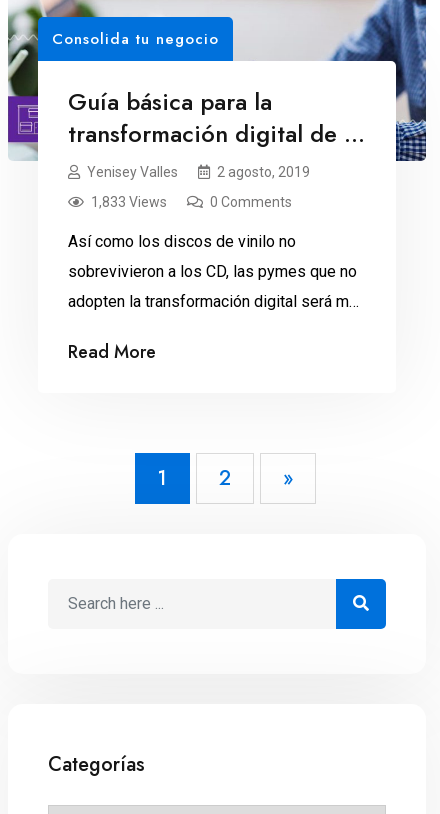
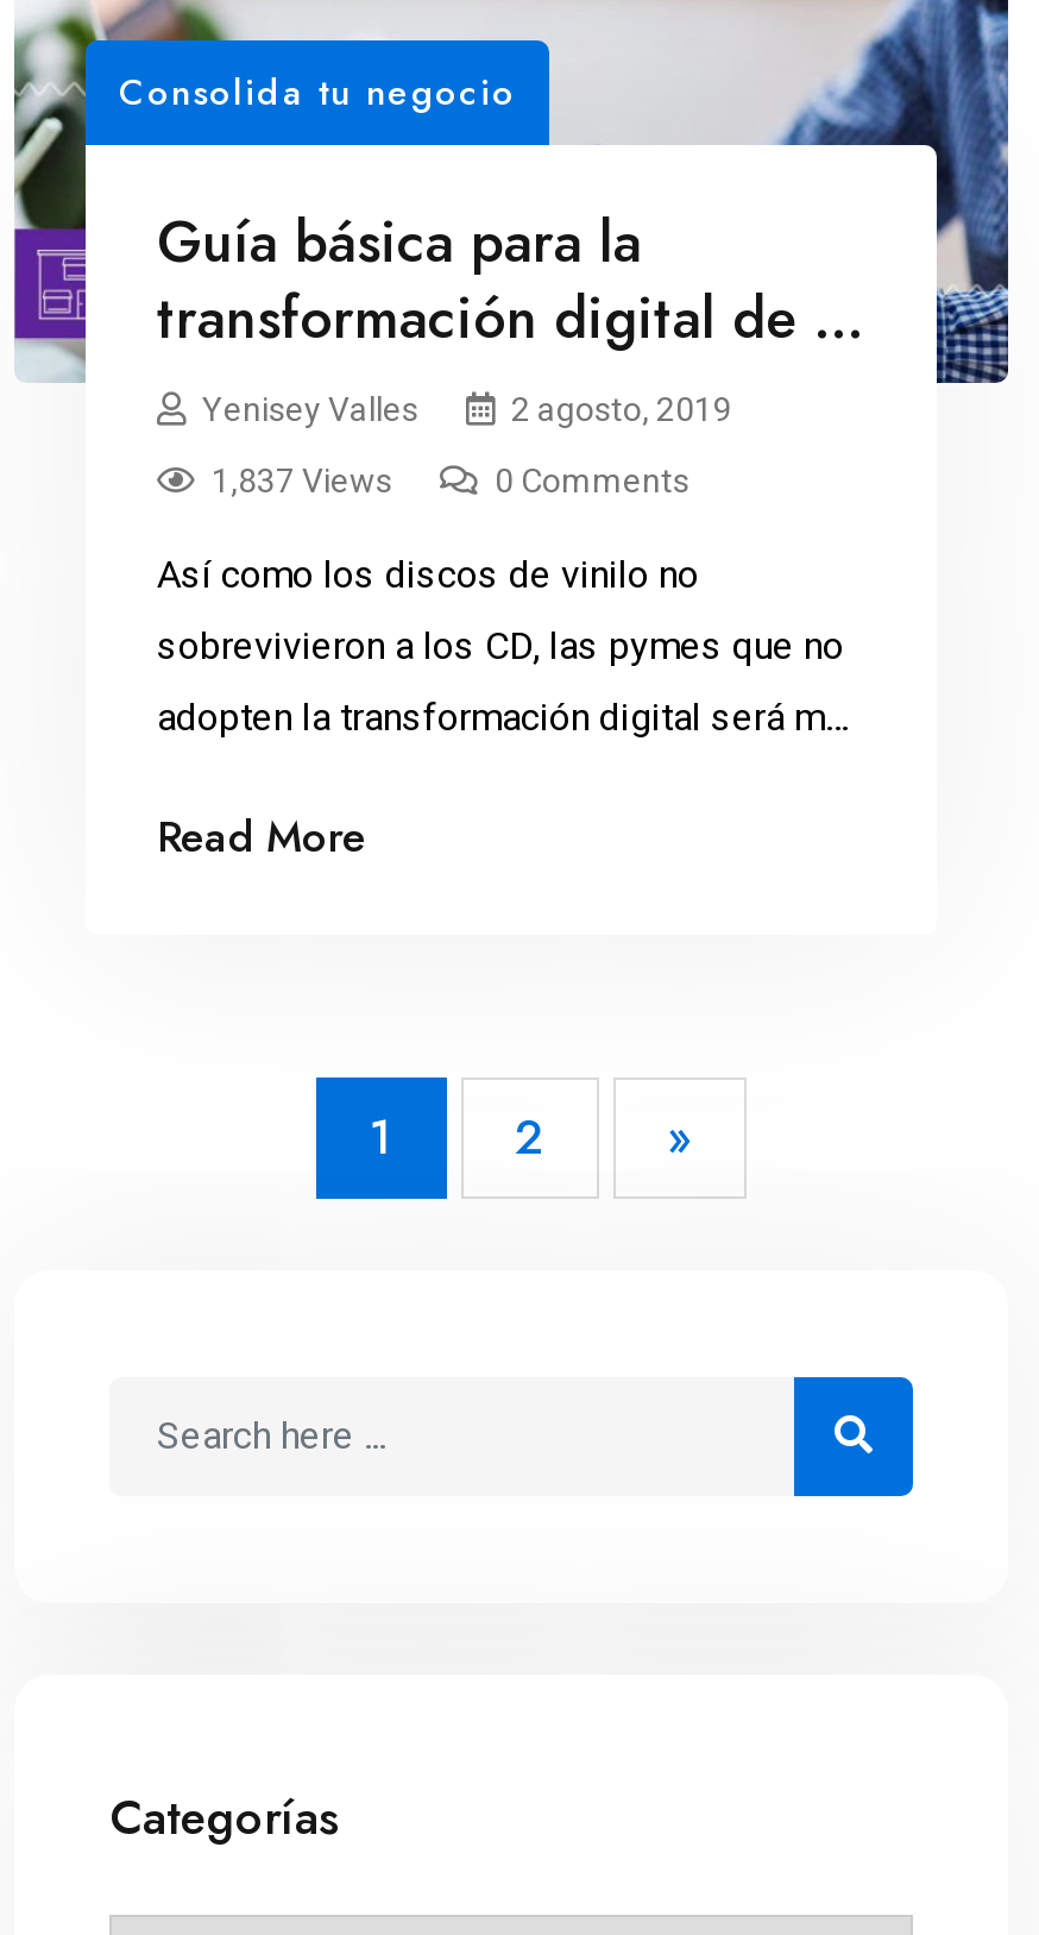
- 1,833 Views
+ 1,837 Views
